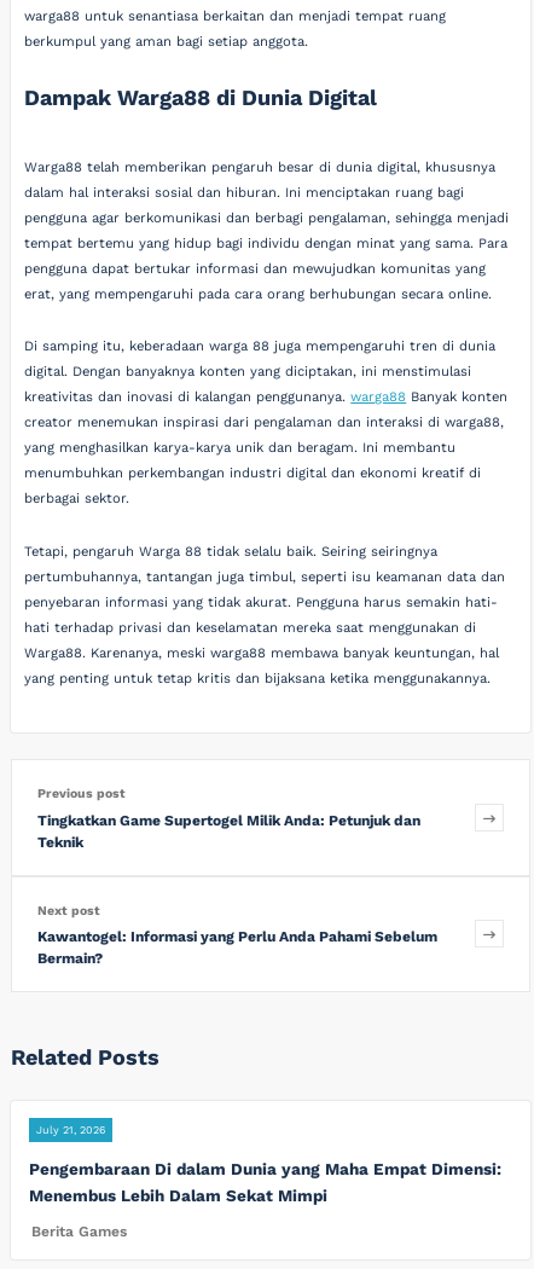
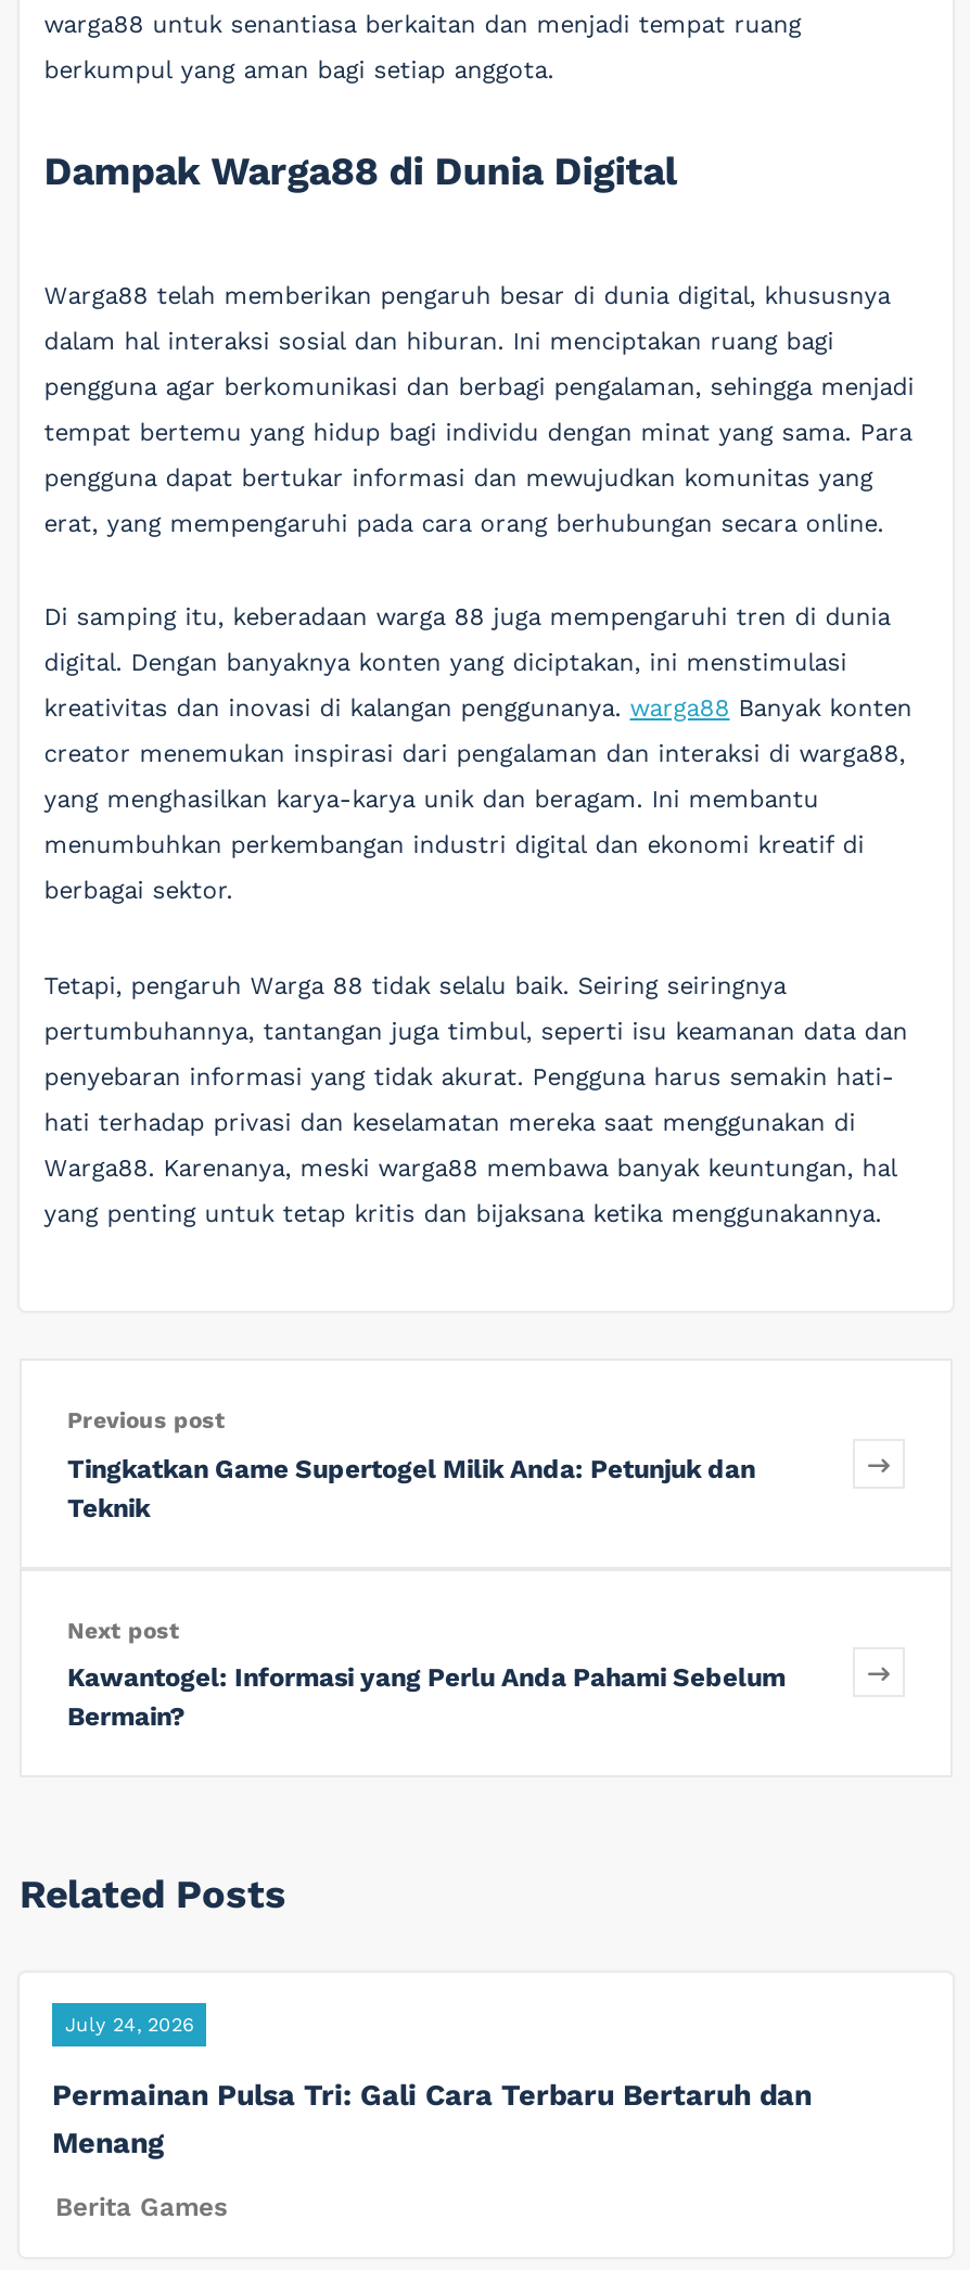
- July 21, 2026
+ July 24, 2026

- Pengembaraan Di dalam Dunia yang Maha Empat Dimensi:
- Menembus Lebih Dalam Sekat Mimpi
+ Permainan Pulsa Tri: Gali Cara Terbaru Bertaruh dan
+ Menang
